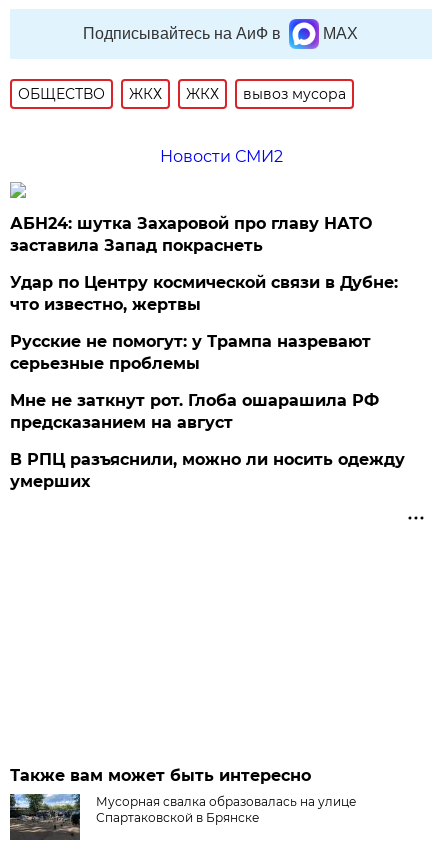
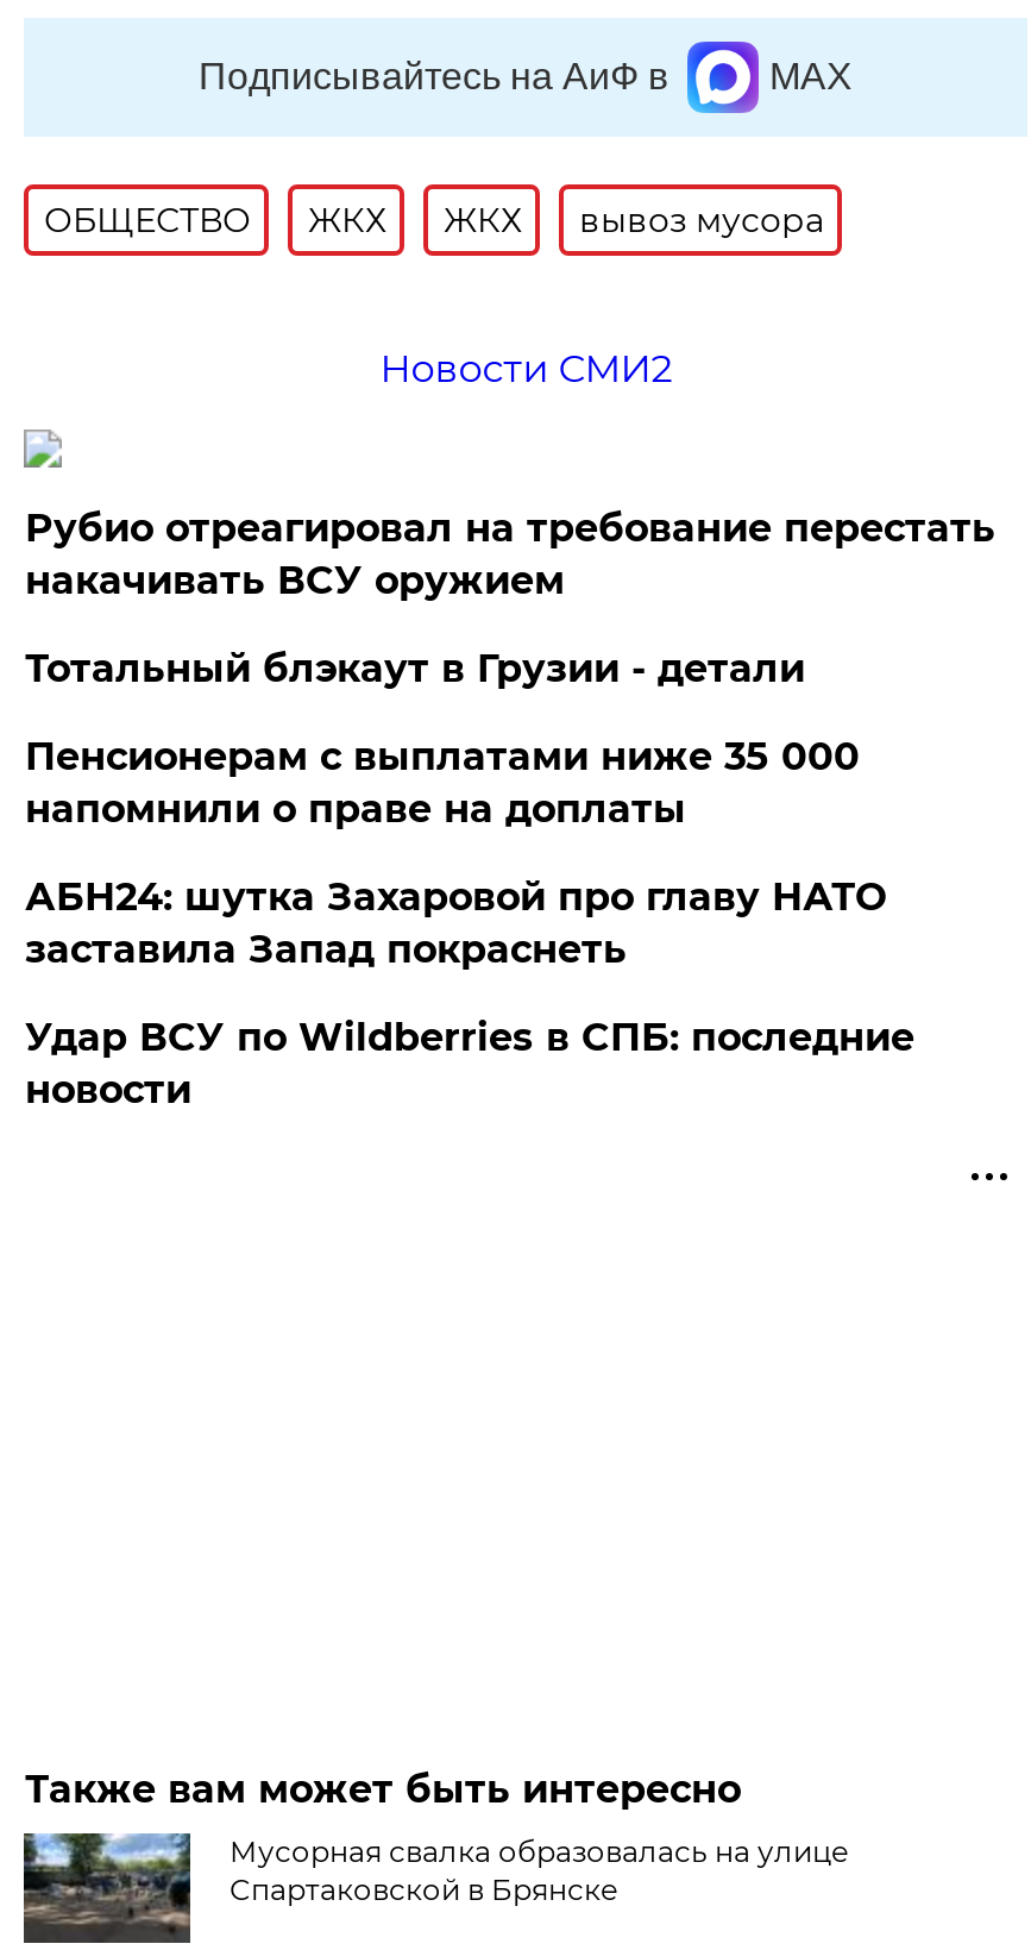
+ Рубио отреагировал на требование перестать
+ накачивать ВСУ оружием
+ Тотальный блэкаут в Грузии - детали
+ Пенсионерам с выплатами ниже 35 000
+ напомнили о праве на доплаты

moved down: АБН24: шутка Захаровой про главу НАТО | заставила Запад покраснеть

- Удар по Центру космической связи в Дубне:
- что известно, жертвы
- Русские не помогут: у Трампа назревают
- серьезные проблемы
- Мне не заткнут рот. Глоба ошарашила РФ
- предсказанием на август
- В РПЦ разъяснили, можно ли носить одежду
- умерших
+ Удар ВСУ по Wildberries в СПБ: последние
+ новости
